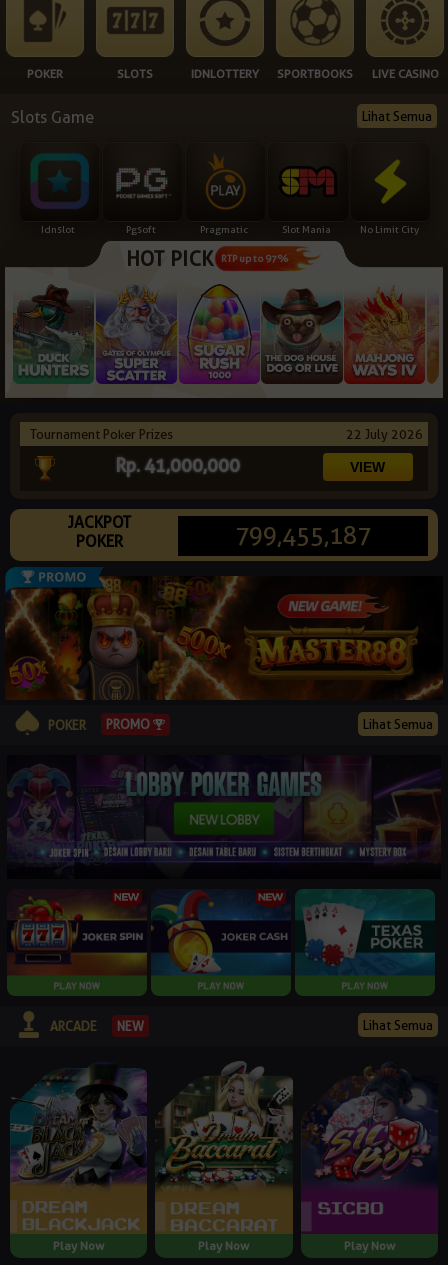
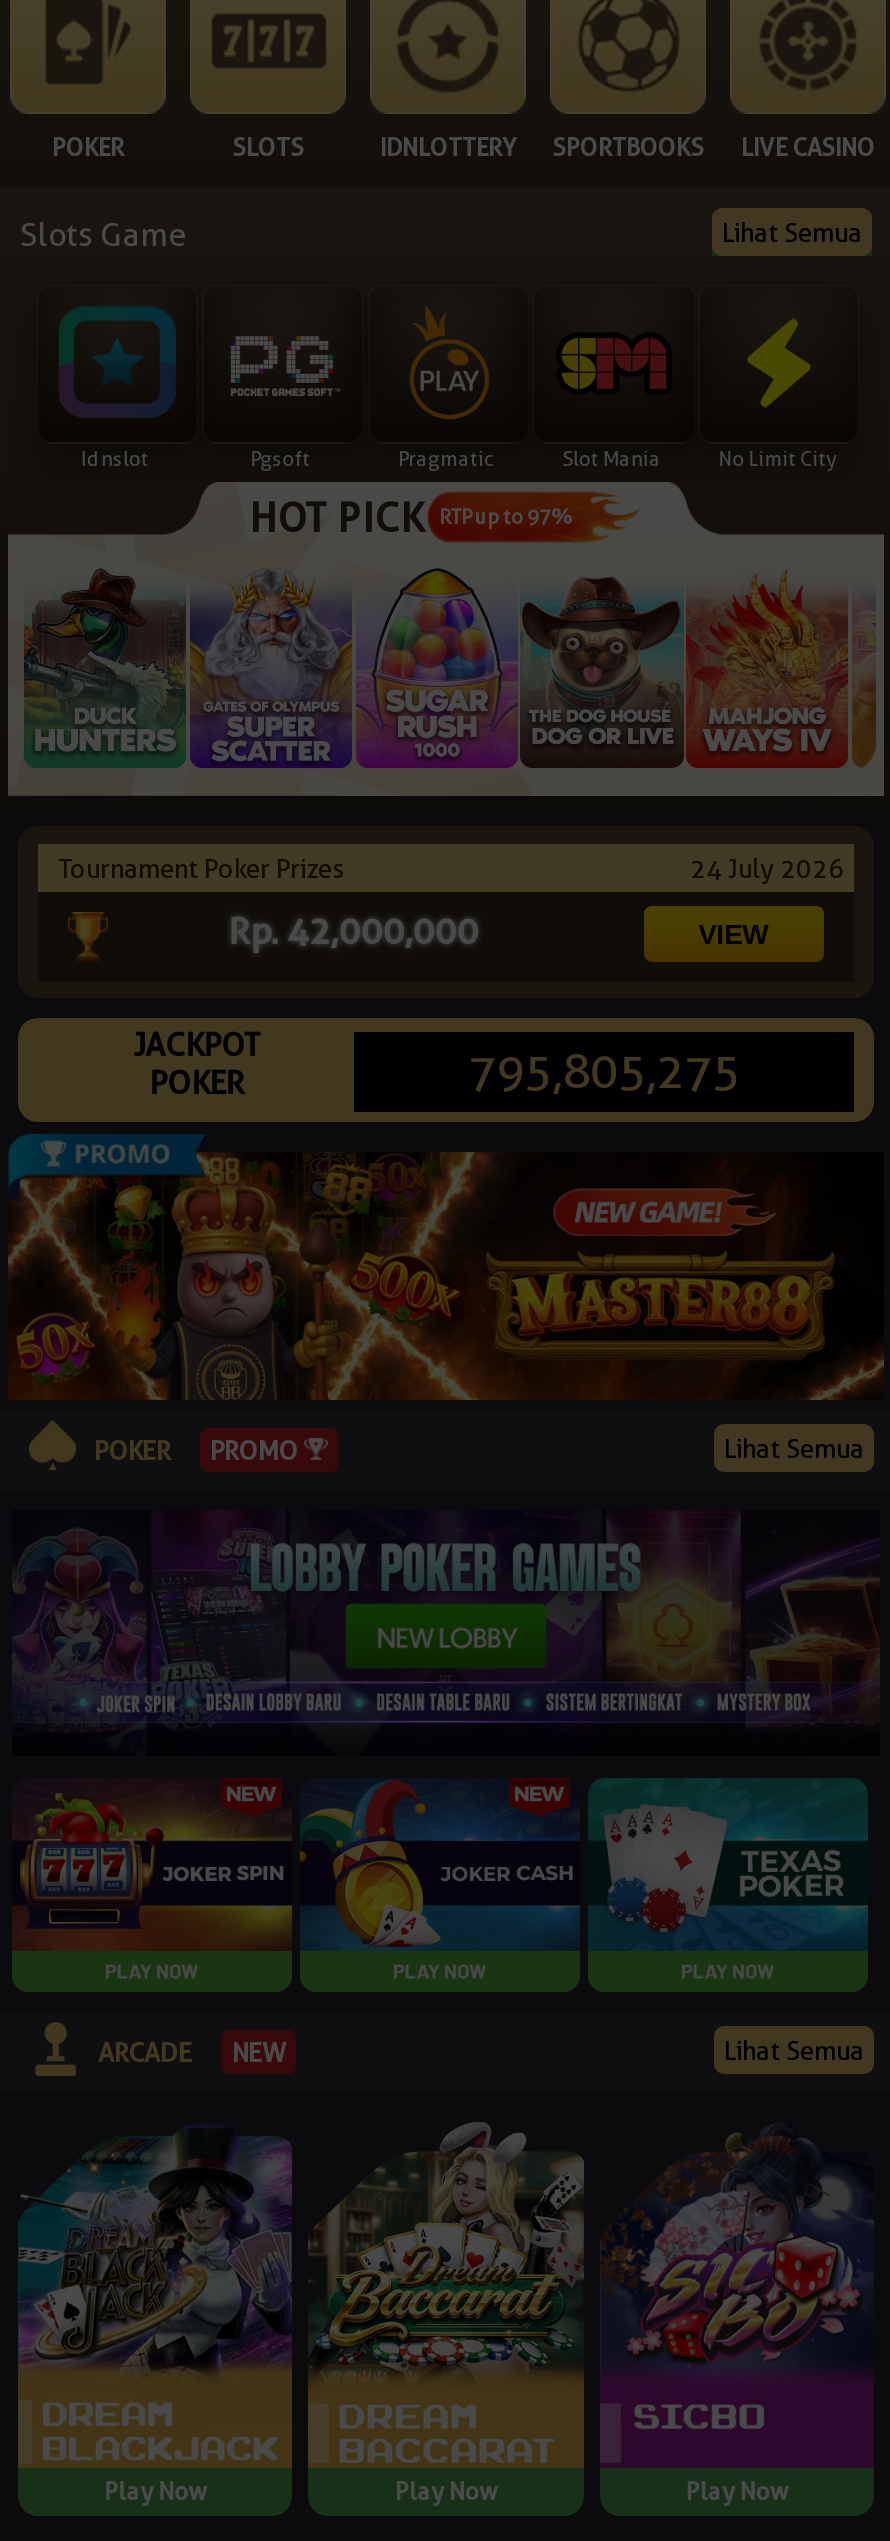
- 22 July 2026
+ 24 July 2026

- Rp. 41,000,000
+ Rp. 42,000,000

- 799,455,187
+ 795,805,275
